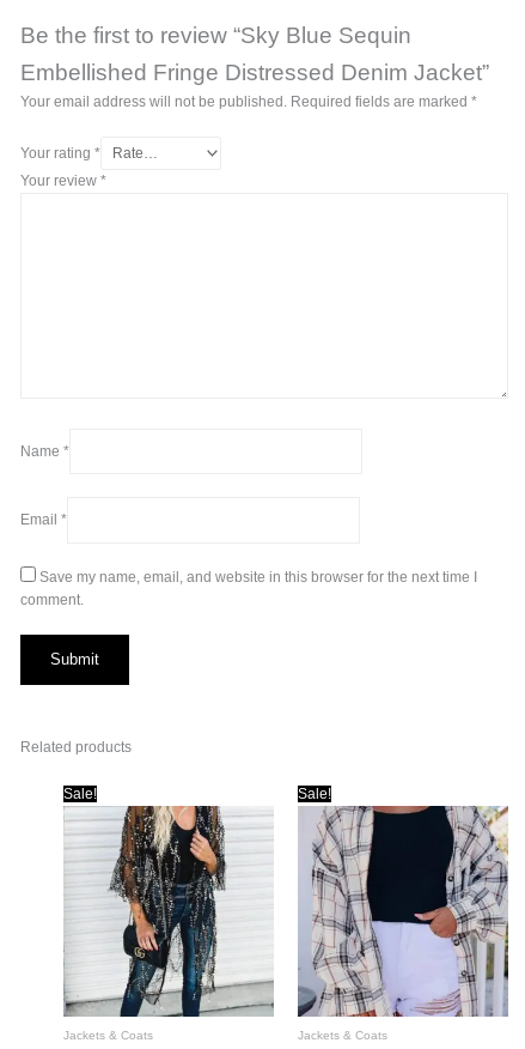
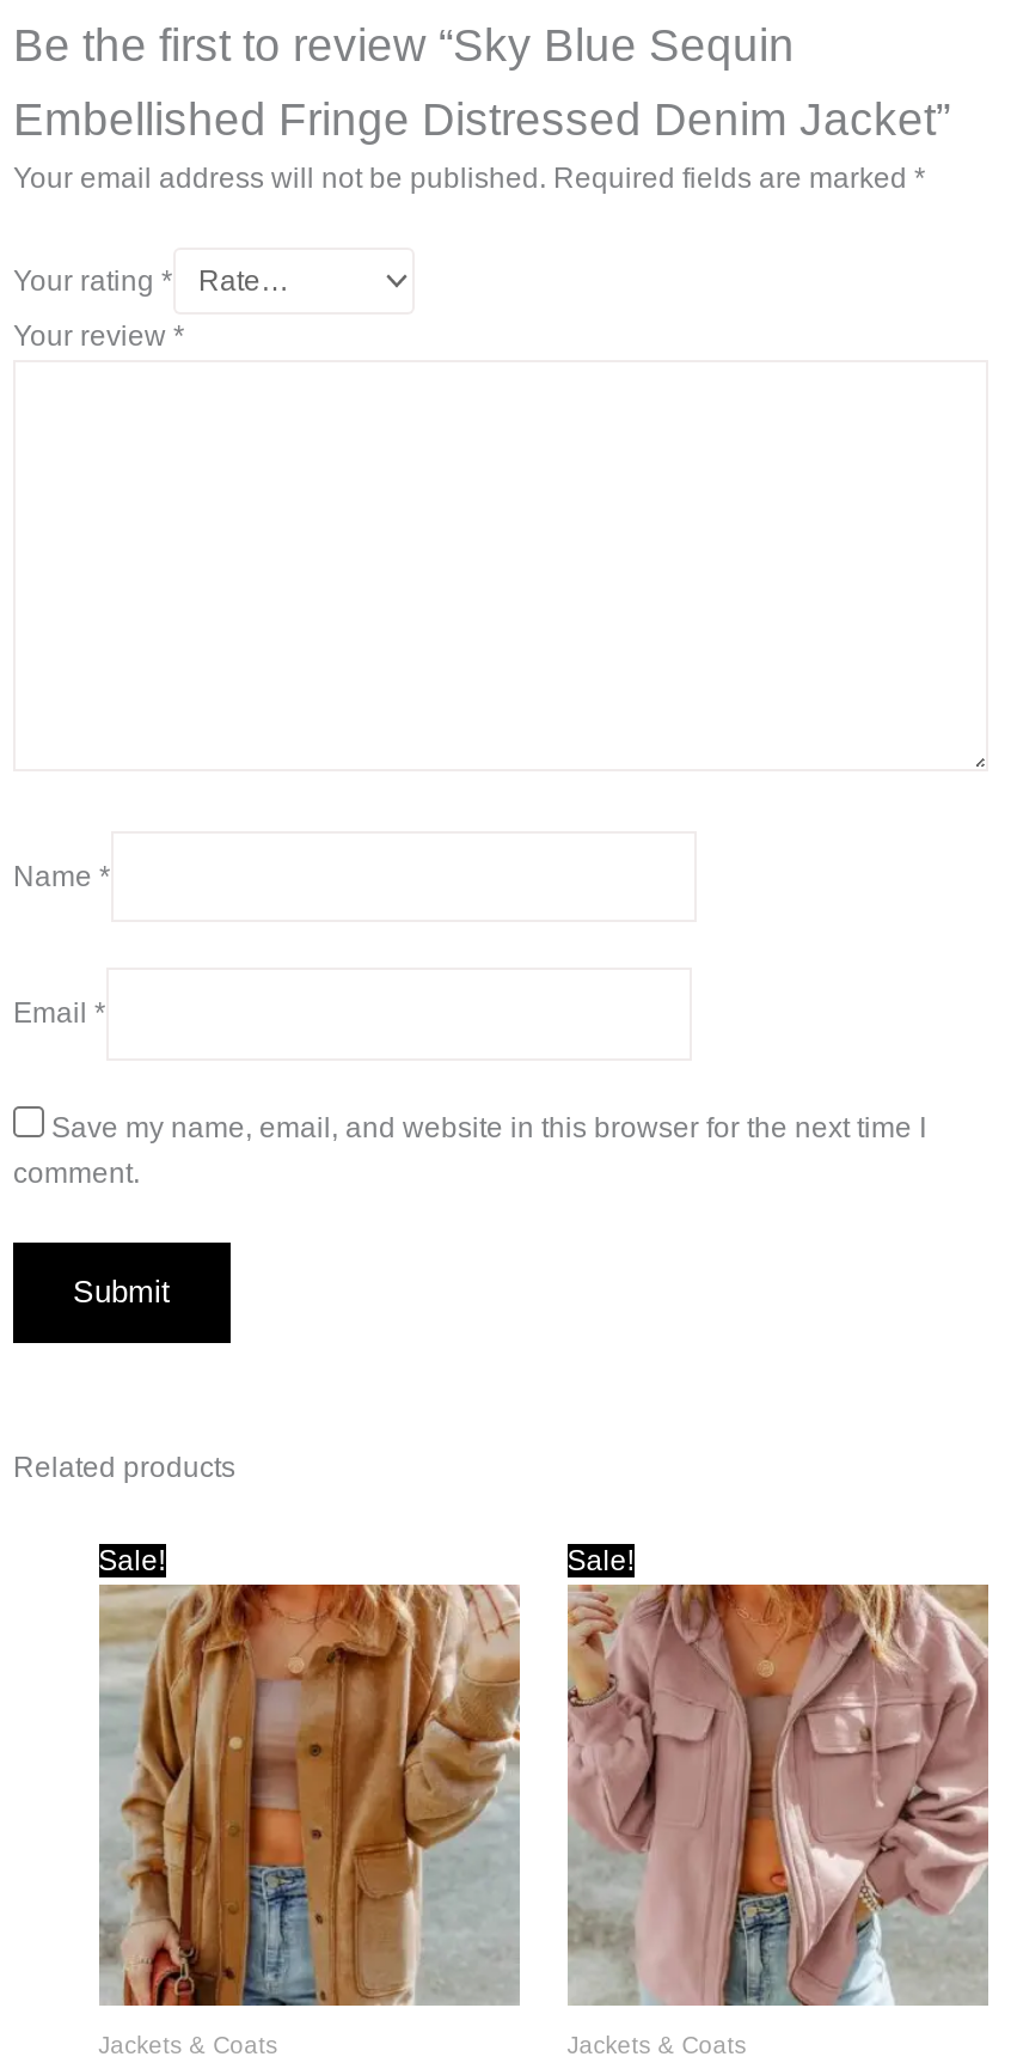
- [image]
+ [image]

- [image]
+ [image]
